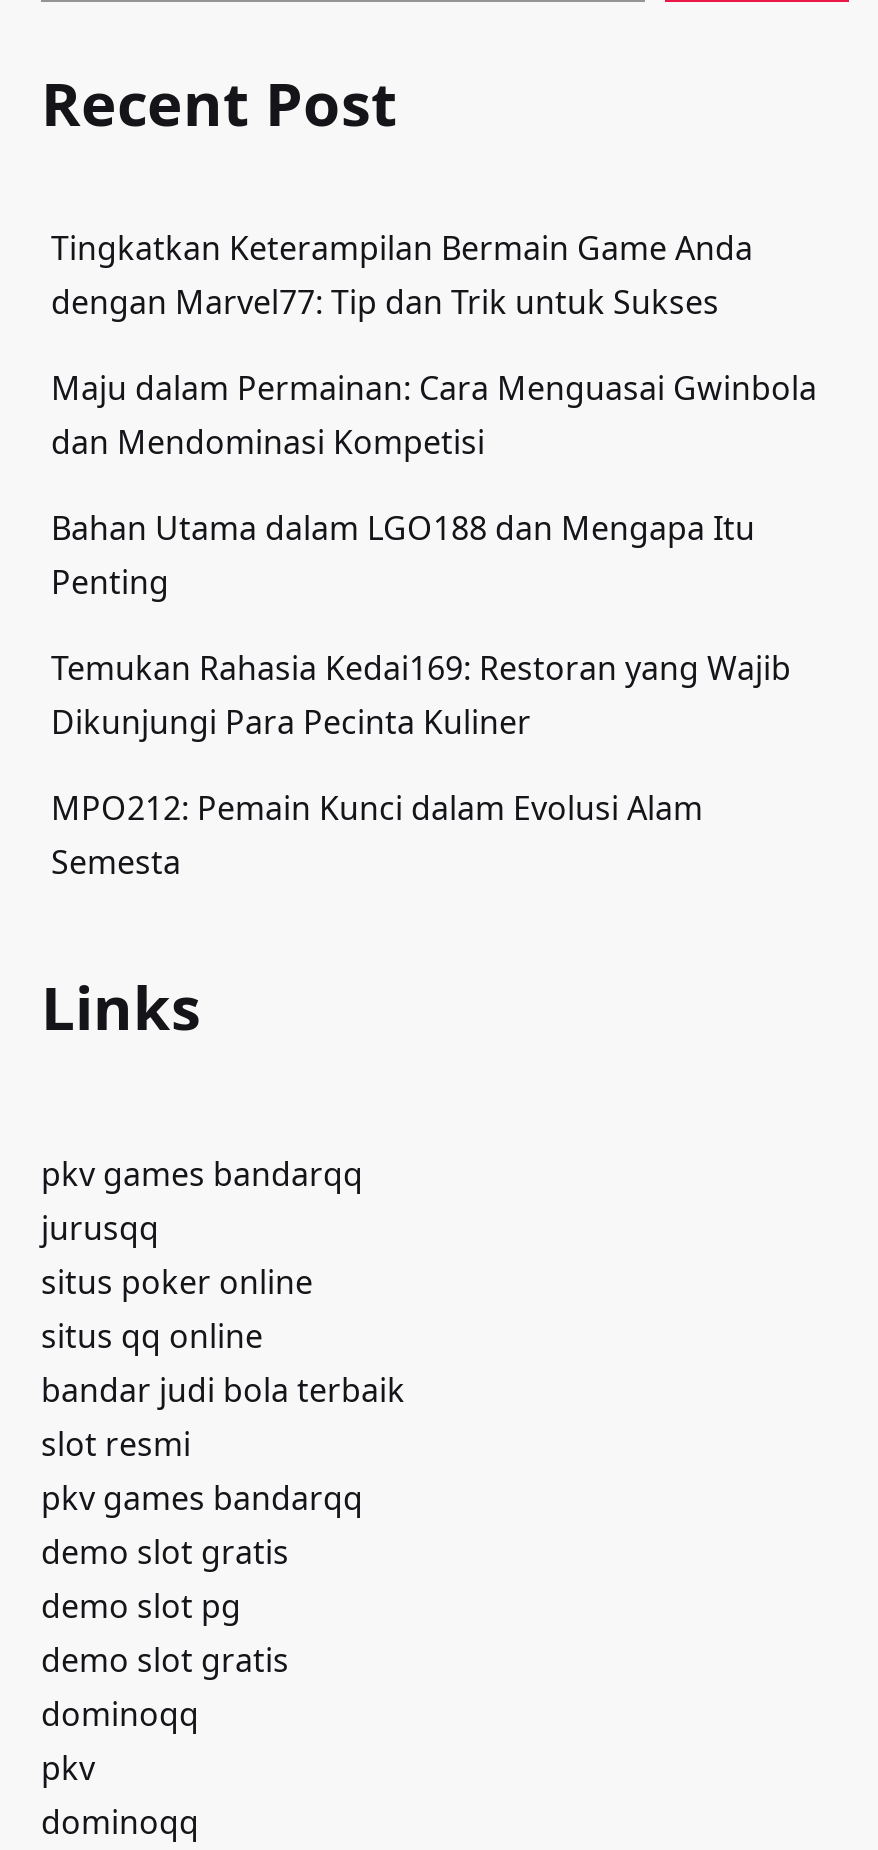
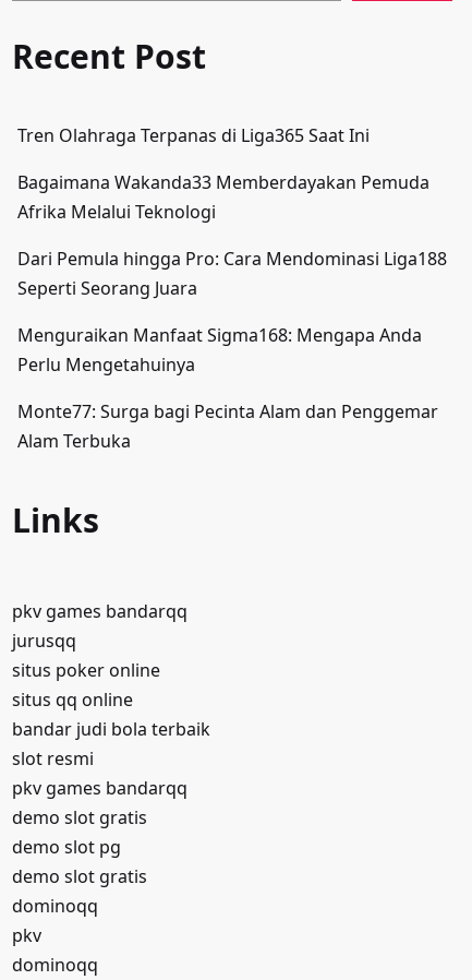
- Tingkatkan Keterampilan Bermain Game Anda
- dengan Marvel77: Tip dan Trik untuk Sukses
+ Tren Olahraga Terpanas di Liga365 Saat Ini

- Maju dalam Permainan: Cara Menguasai Gwinbola
- dan Mendominasi Kompetisi
+ Bagaimana Wakanda33 Memberdayakan Pemuda
+ Afrika Melalui Teknologi

- Bahan Utama dalam LGO188 dan Mengapa Itu
- Penting
+ Dari Pemula hingga Pro: Cara Mendominasi Liga188
+ Seperti Seorang Juara

- Temukan Rahasia Kedai169: Restoran yang Wajib
- Dikunjungi Para Pecinta Kuliner
+ Menguraikan Manfaat Sigma168: Mengapa Anda
+ Perlu Mengetahuinya

- MPO212: Pemain Kunci dalam Evolusi Alam
- Semesta
+ Monte77: Surga bagi Pecinta Alam dan Penggemar
+ Alam Terbuka
